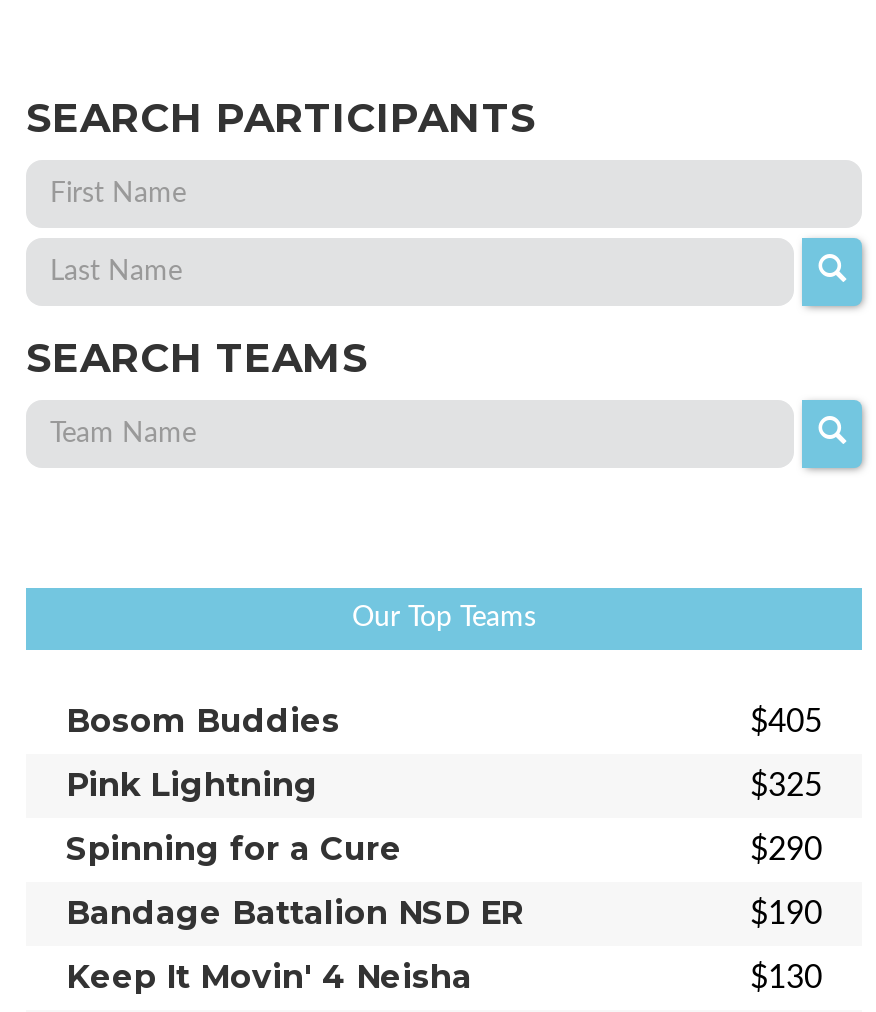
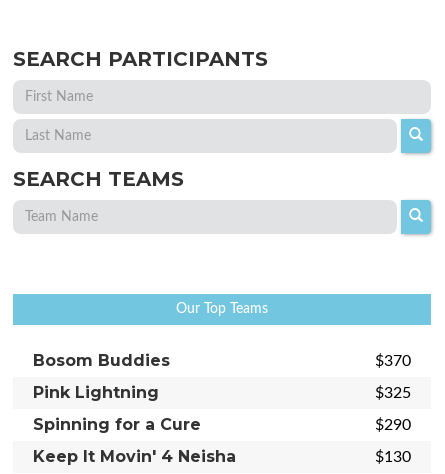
- $405
+ $370

- Bandage Battalion NSD ER
- $190
